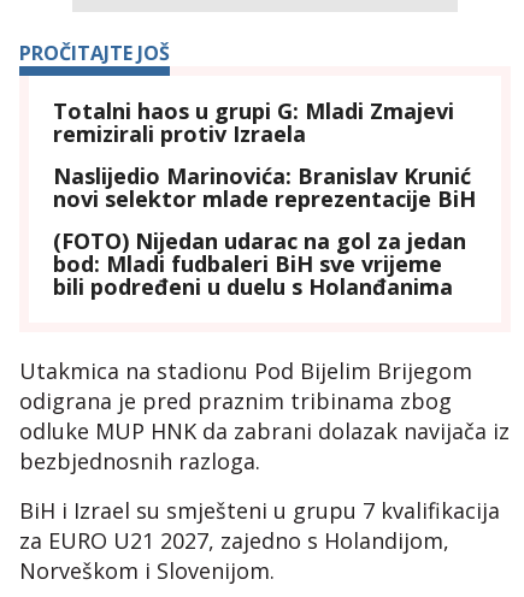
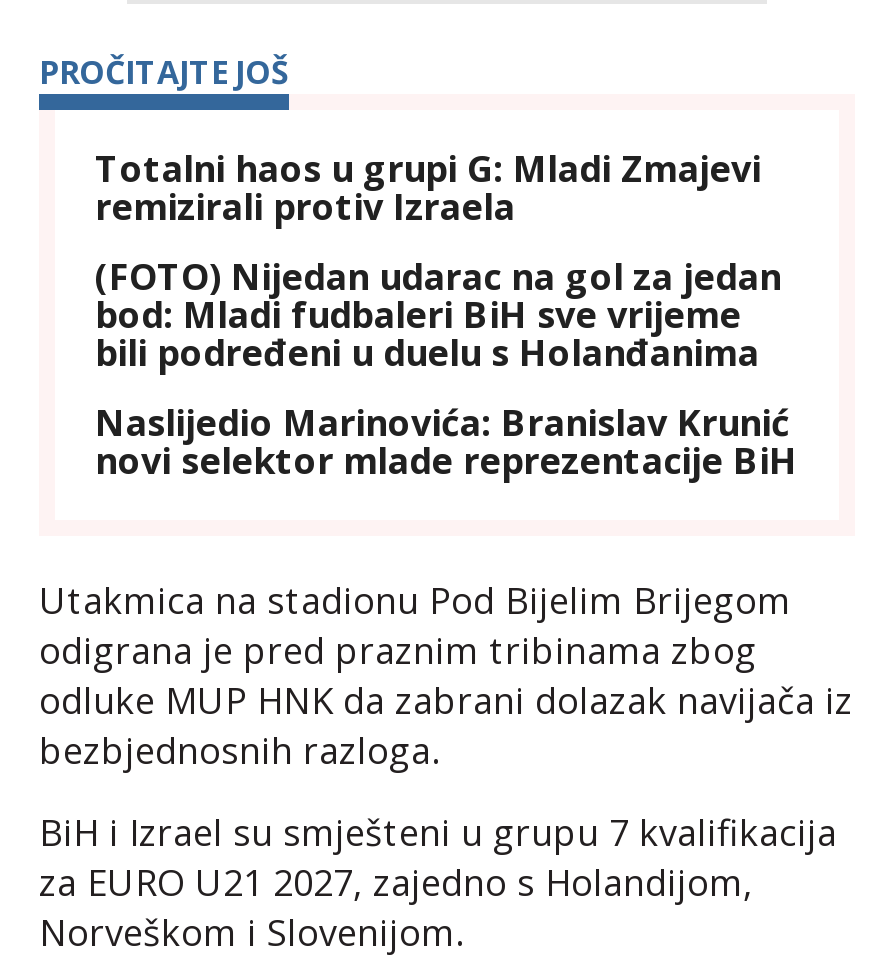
moved down: Naslijedio Marinovića: Branislav Krunić | novi selektor mlade reprezentacije BiH

moved up: (FOTO) Nijedan udarac na gol za jedan | bod: Mladi fudbaleri BiH sve vrijeme | bili podređeni u duelu s Holanđanima
